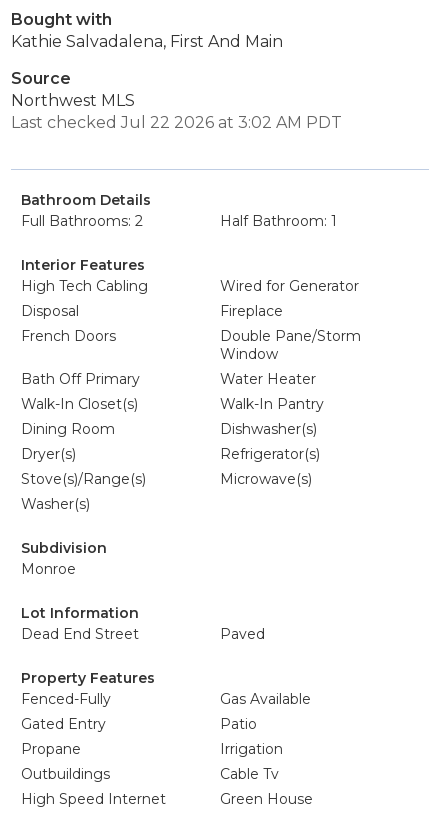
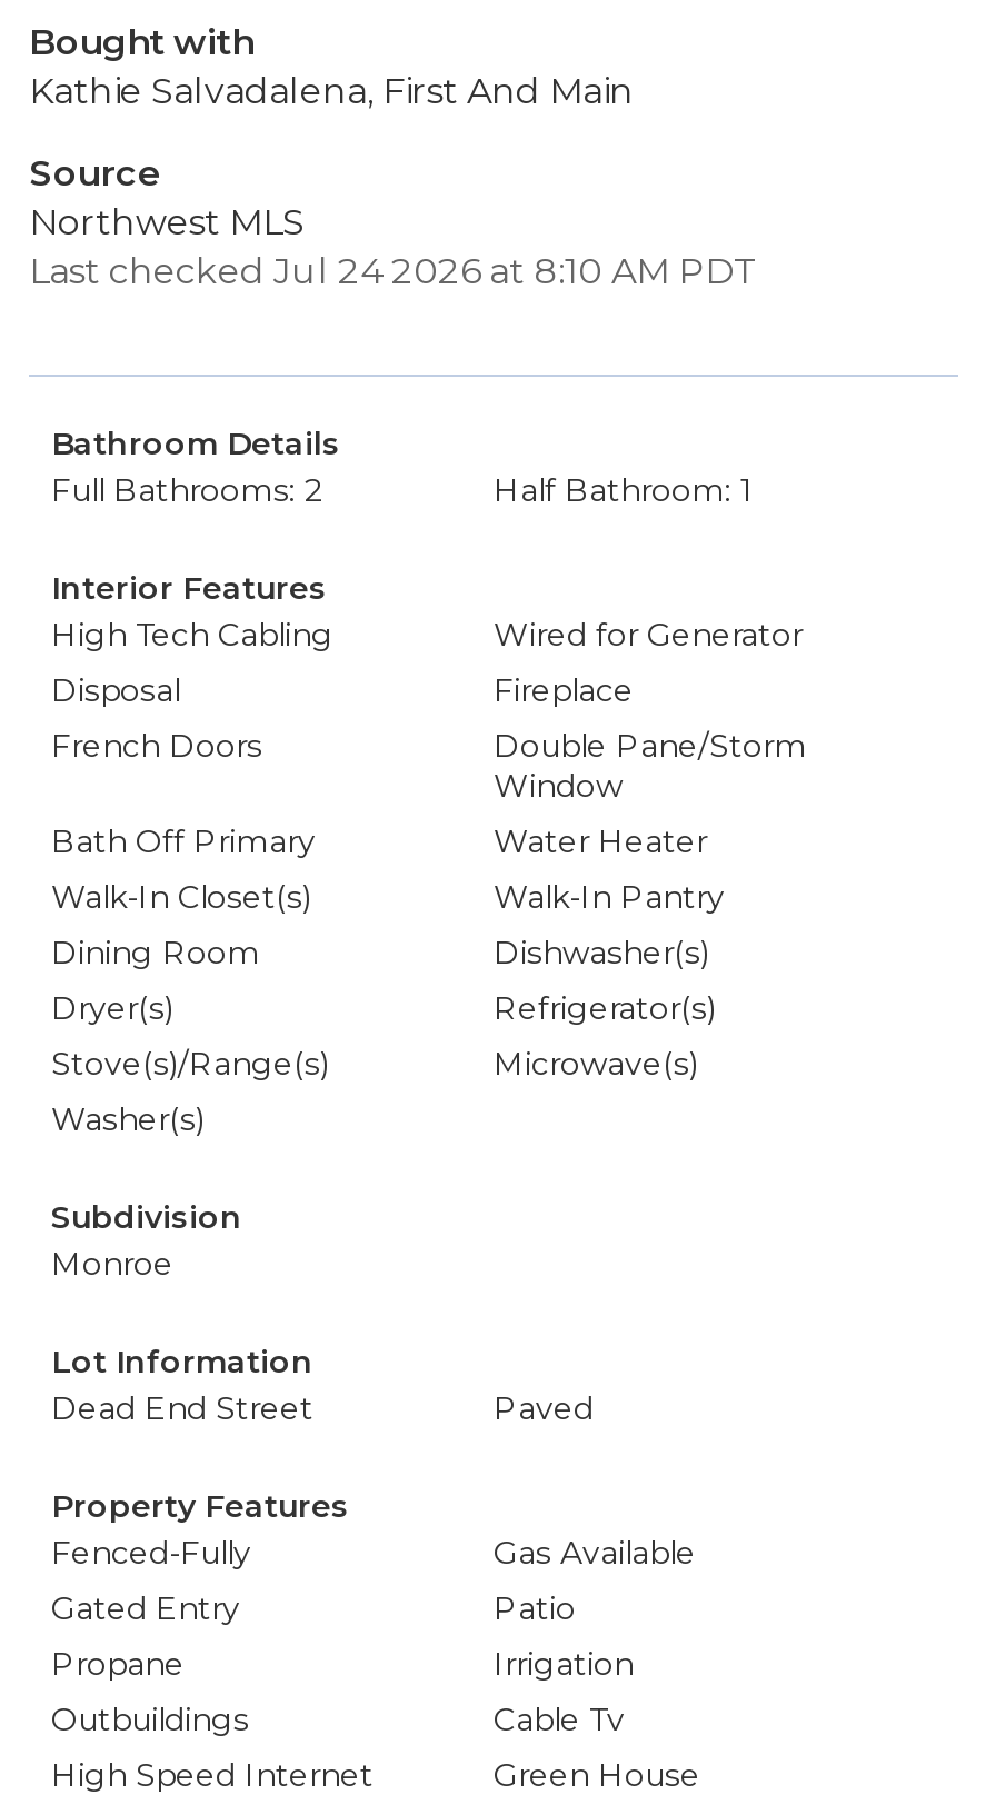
- Last checked Jul 22 2026 at 3:02 AM PDT
+ Last checked Jul 24 2026 at 8:10 AM PDT
